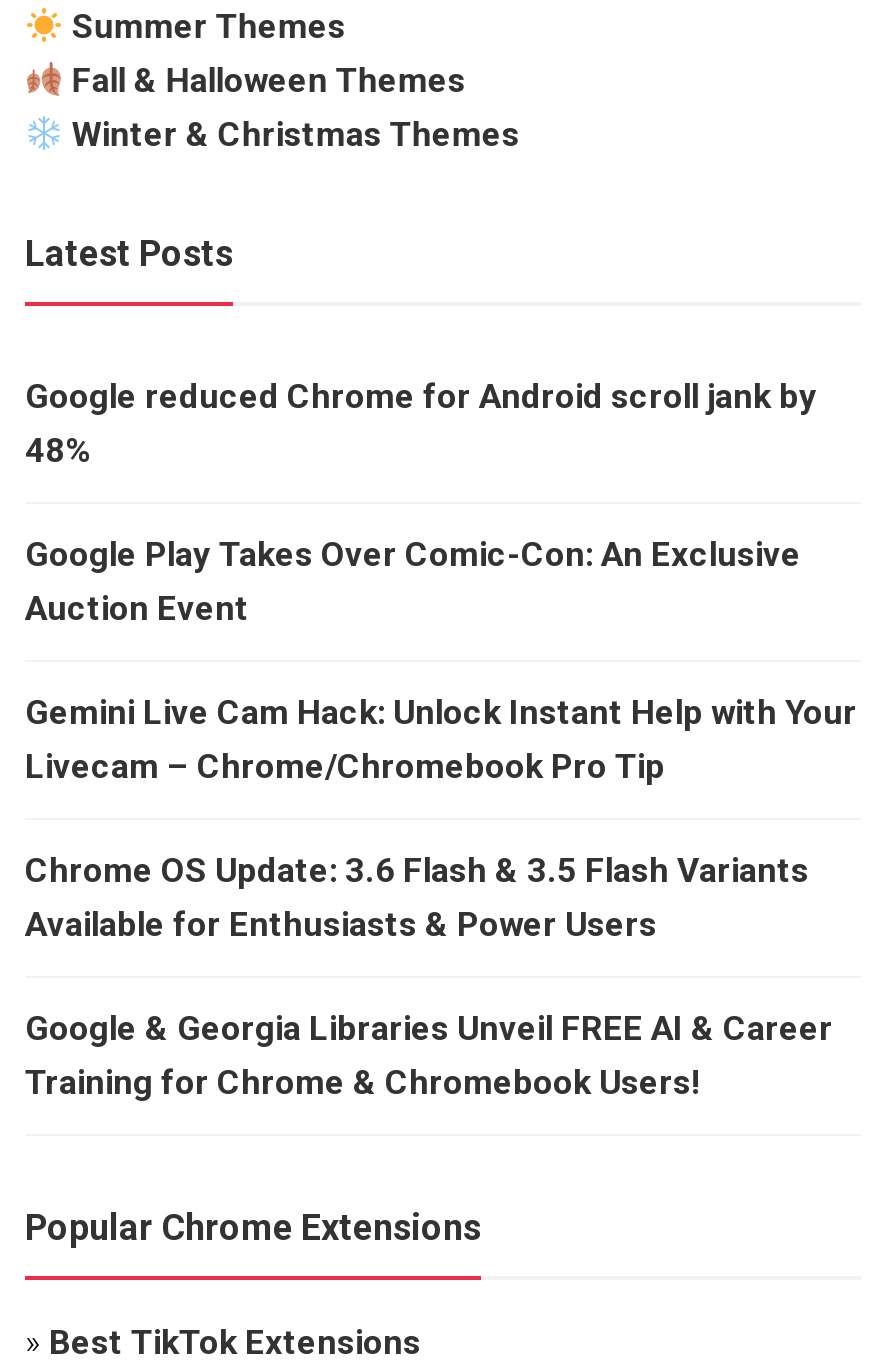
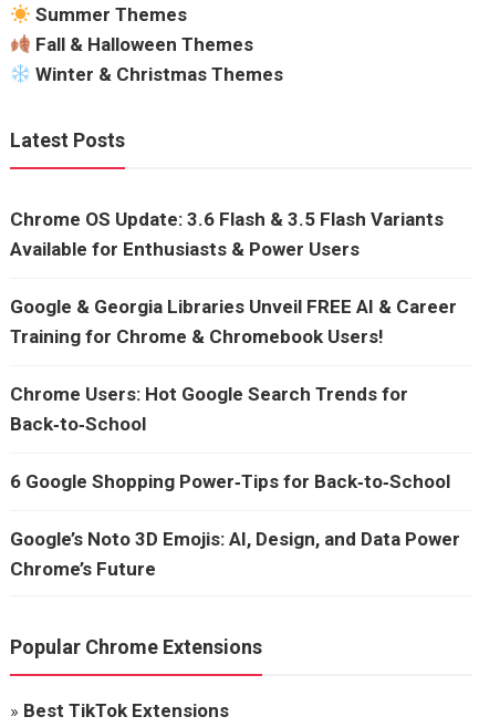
- Google reduced Chrome for Android scroll jank by
- 48%
- Google Play Takes Over Comic-Con: An Exclusive
- Auction Event
- Gemini Live Cam Hack: Unlock Instant Help with Your
- Livecam – Chrome/Chromebook Pro Tip

moved up: Chrome OS Update: 3.6 Flash & 3.5 Flash Variants | Available for Enthusiasts & Power Users | Google & Georgia Libraries Unveil FREE AI & Career | Training for Chrome & Chromebook Users!

+ Chrome Users: Hot Google Search Trends for
+ Back‑to‑School
+ 6 Google Shopping Power‑Tips for Back‑to‑School
+ Google’s Noto 3D Emojis: AI, Design, and Data Power
+ Chrome’s Future
